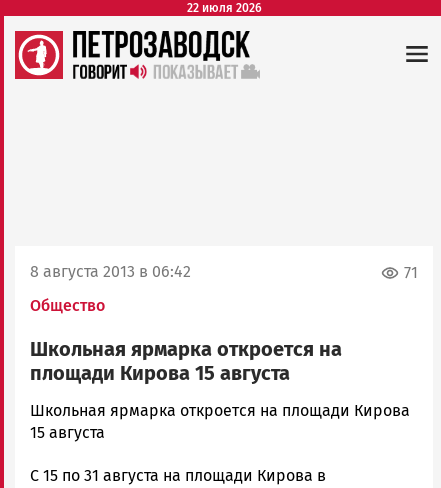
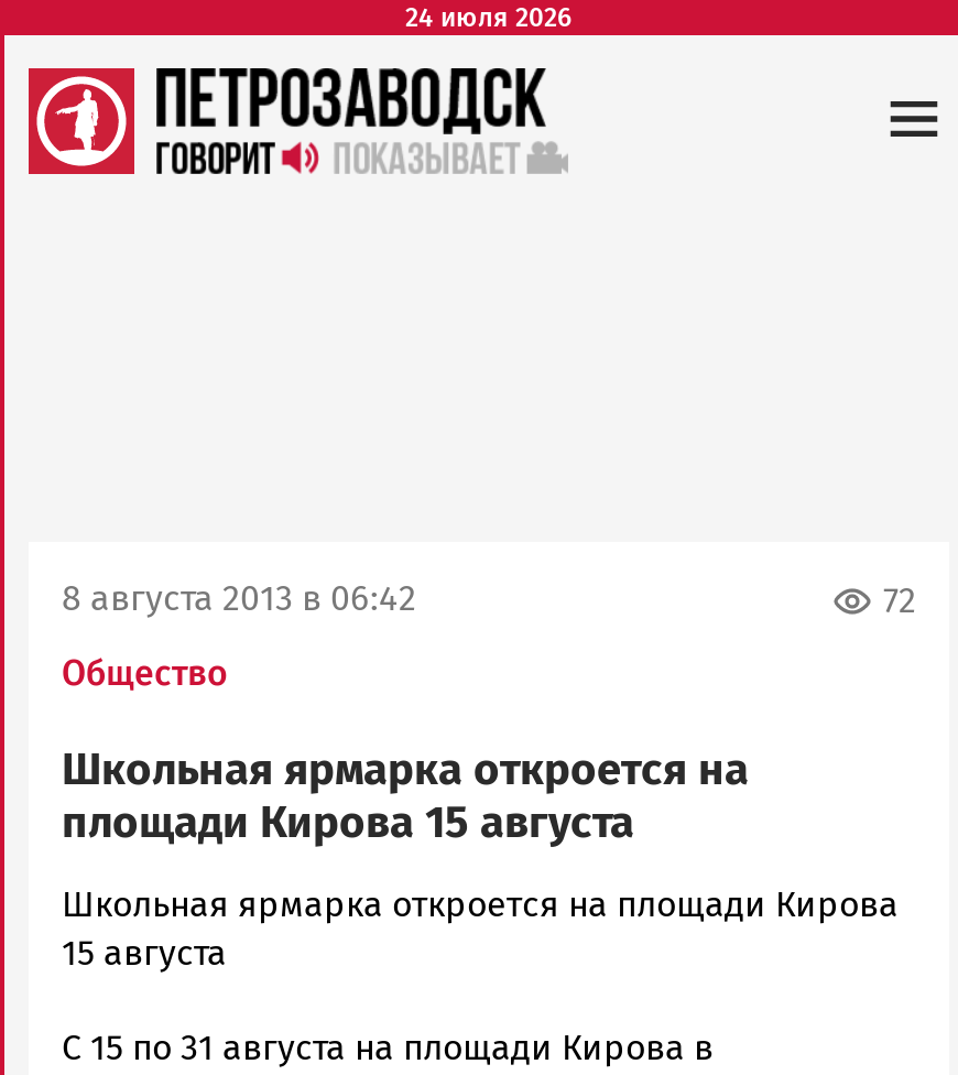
- 22 июля 2026
+ 24 июля 2026

- 71
+ 72
